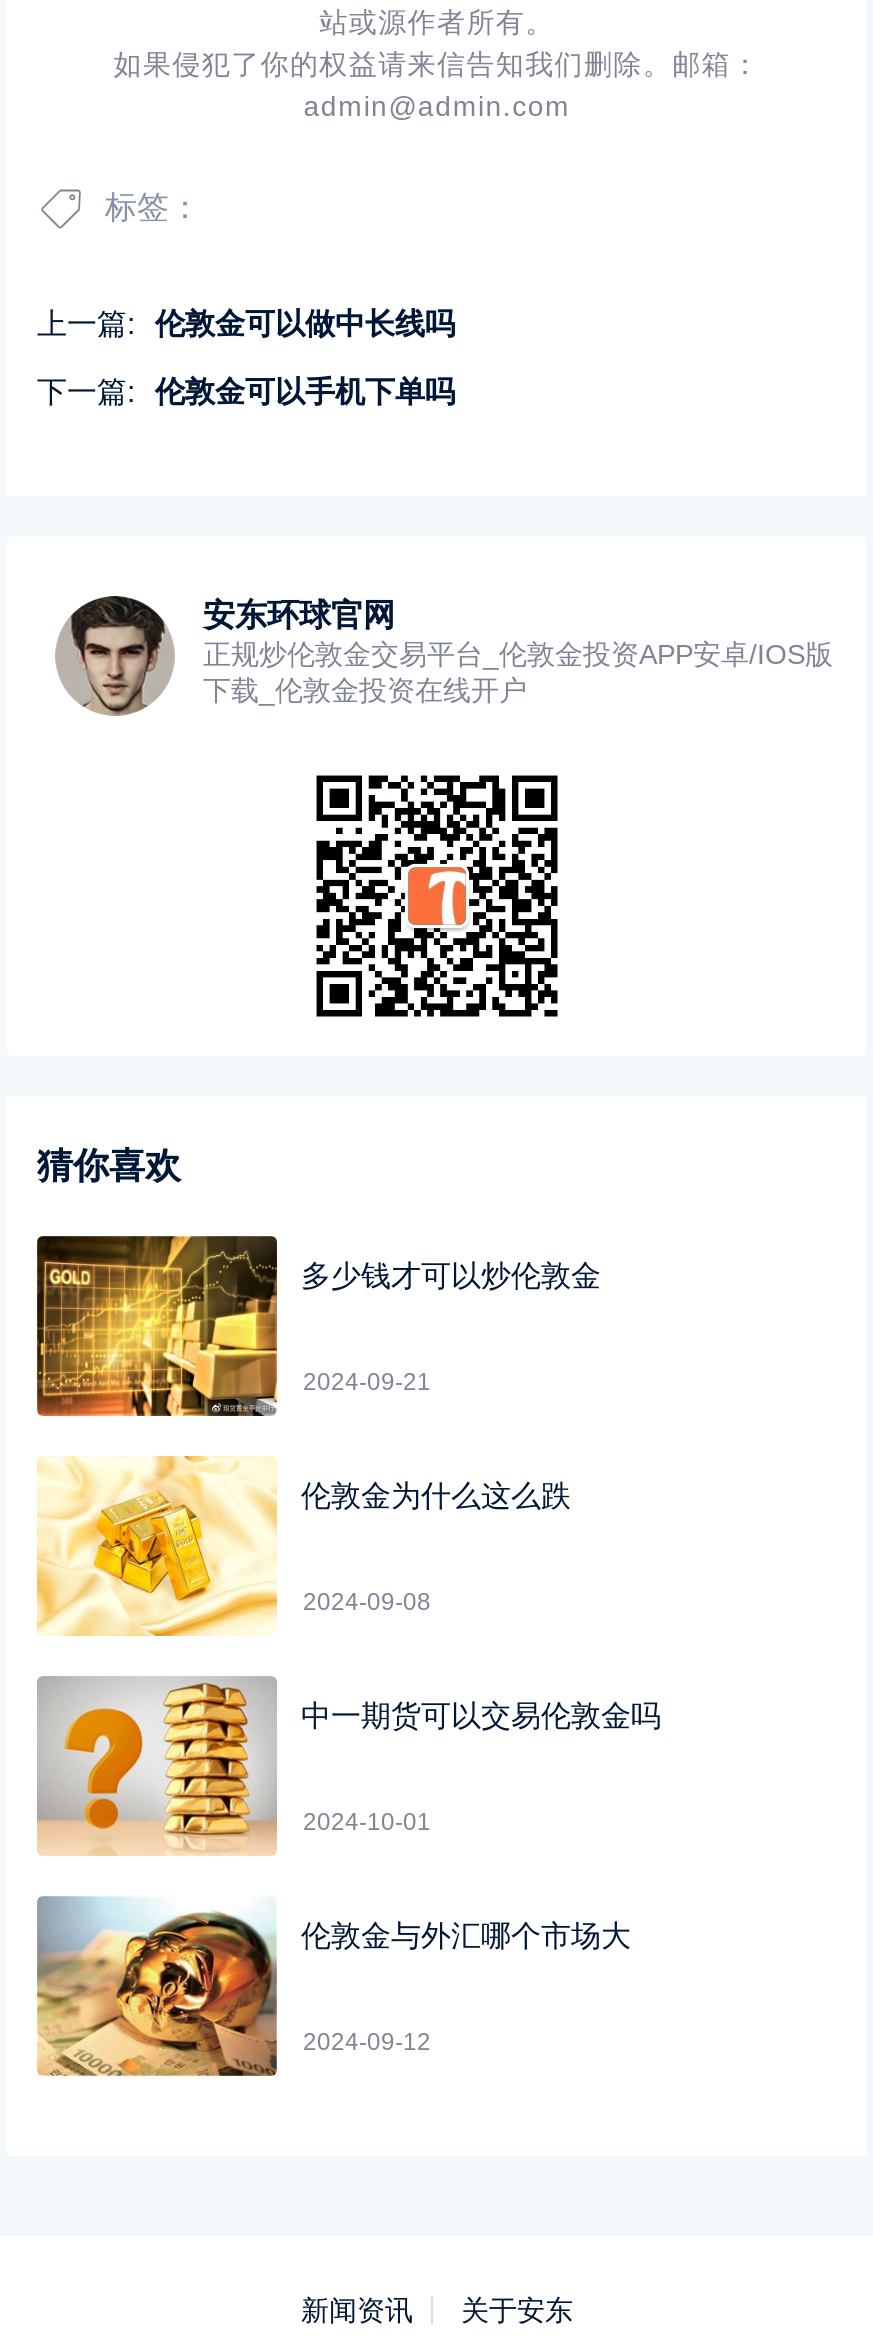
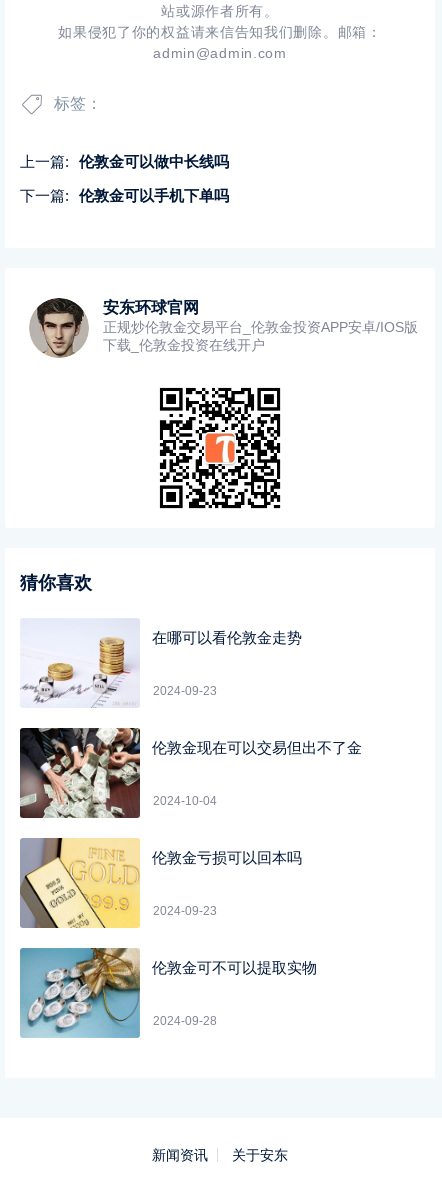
- [image]
- 多少钱才可以炒伦敦金
+ [image]
+ 在哪可以看伦敦金走势

- 2024-09-21
+ 2024-09-23

- [image]
- 伦敦金为什么这么跌
+ [image]
+ 伦敦金现在可以交易但出不了金

- 2024-09-08
+ 2024-10-04

- [image]
- 中一期货可以交易伦敦金吗
+ [image]
+ 伦敦金亏损可以回本吗

- 2024-10-01
+ 2024-09-23

- [image]
- 伦敦金与外汇哪个市场大
+ [image]
+ 伦敦金可不可以提取实物

- 2024-09-12
+ 2024-09-28
